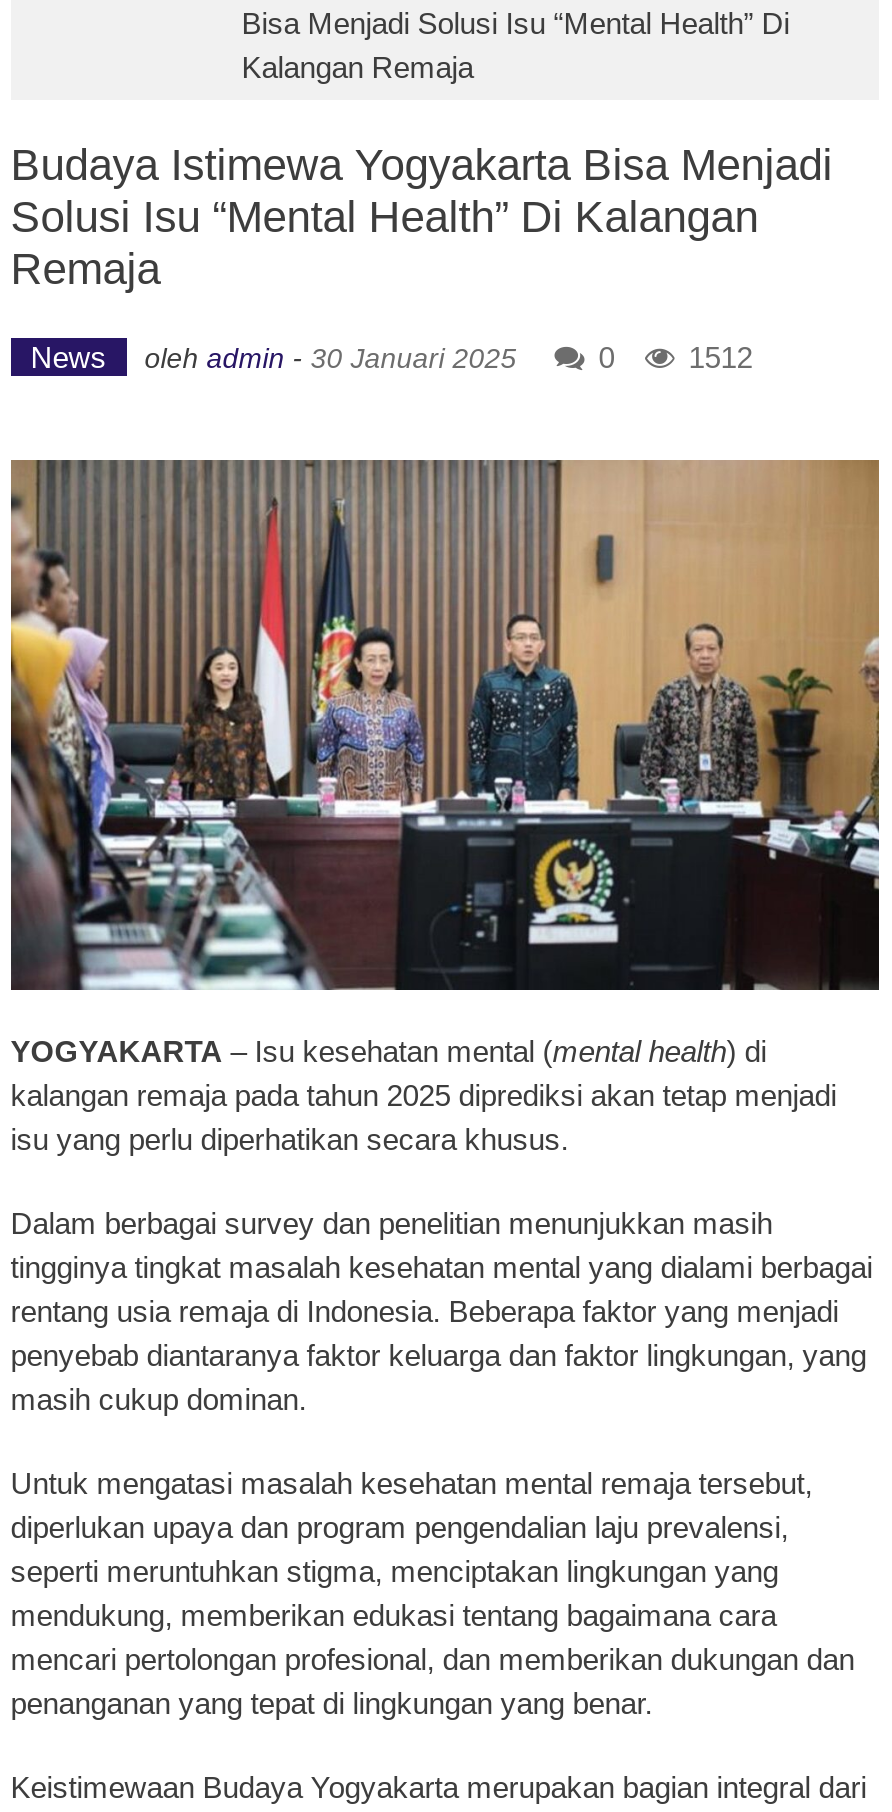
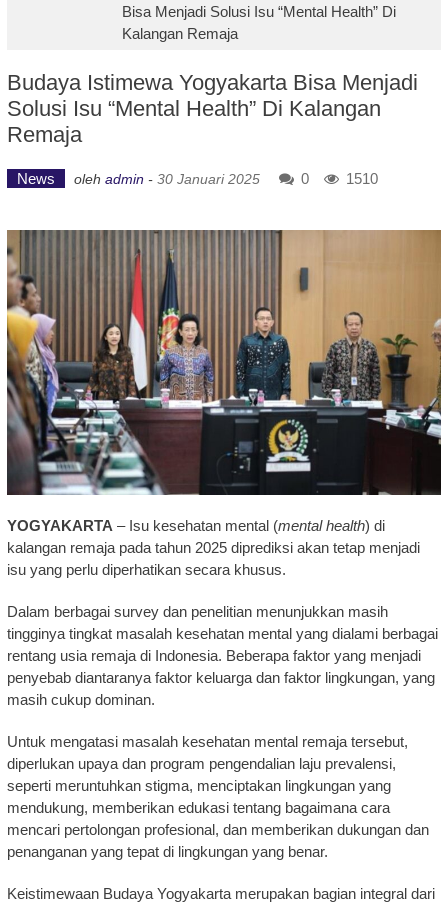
- 1512
+ 1510
